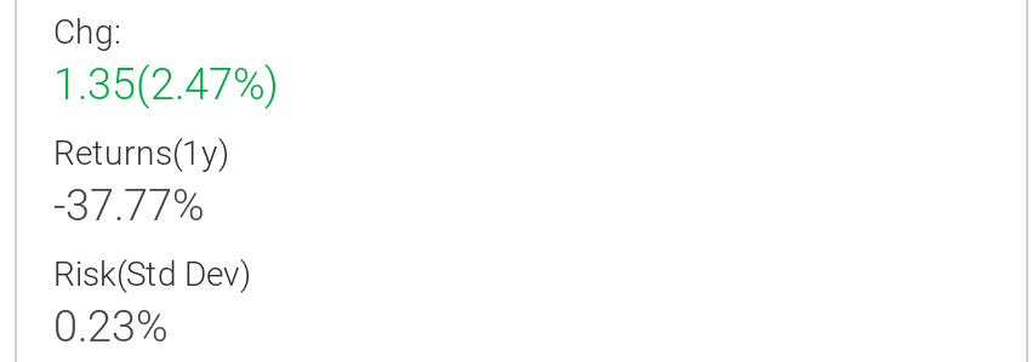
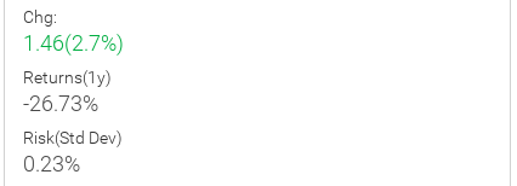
- 1.35(2.47%)
+ 1.46(2.7%)

- -37.77%
+ -26.73%
